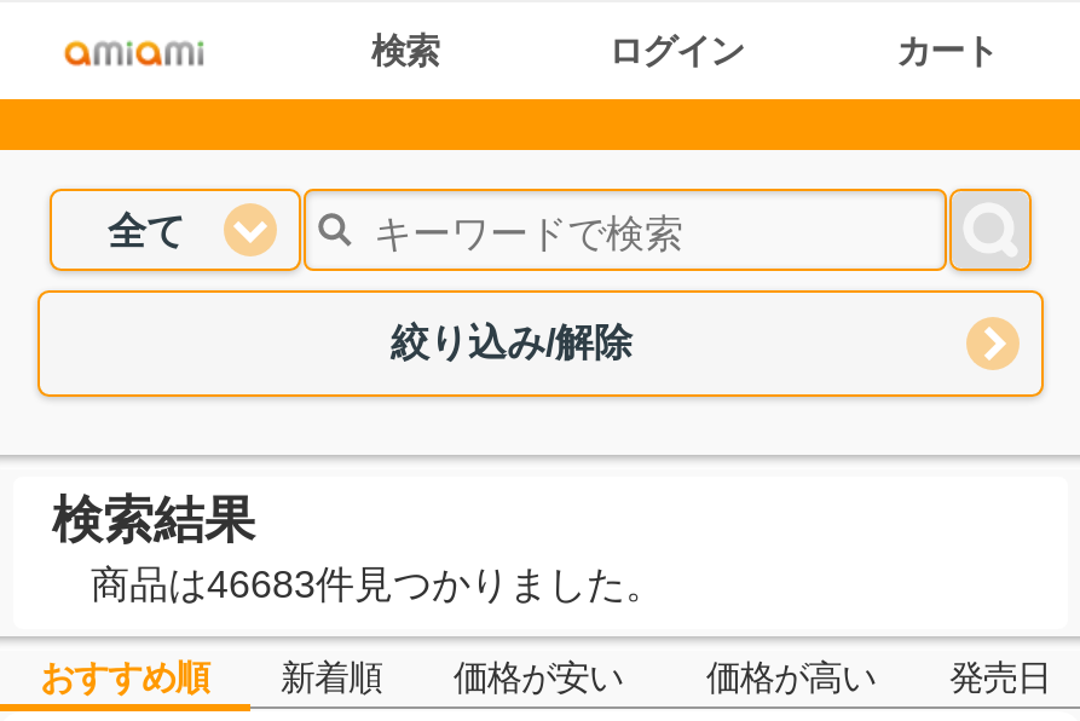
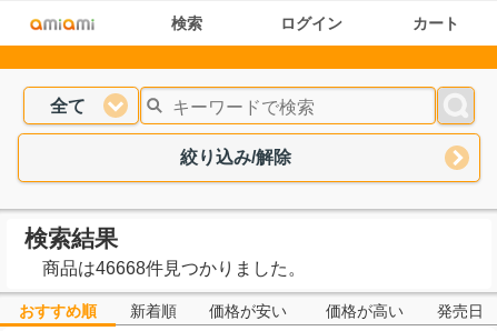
- 商品は46683件見つかりました。
+ 商品は46668件見つかりました。
